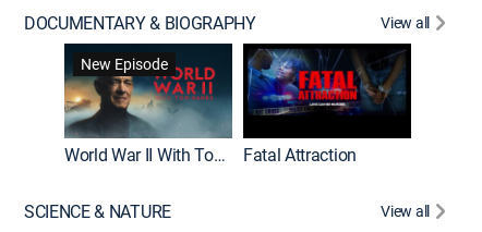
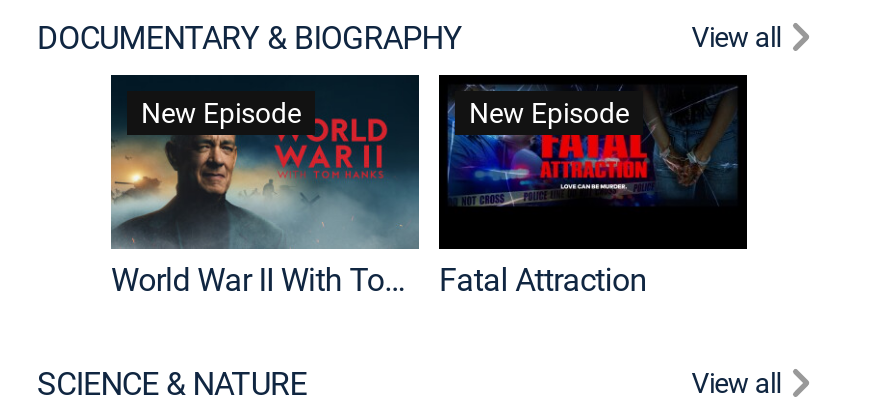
+ New Episode
